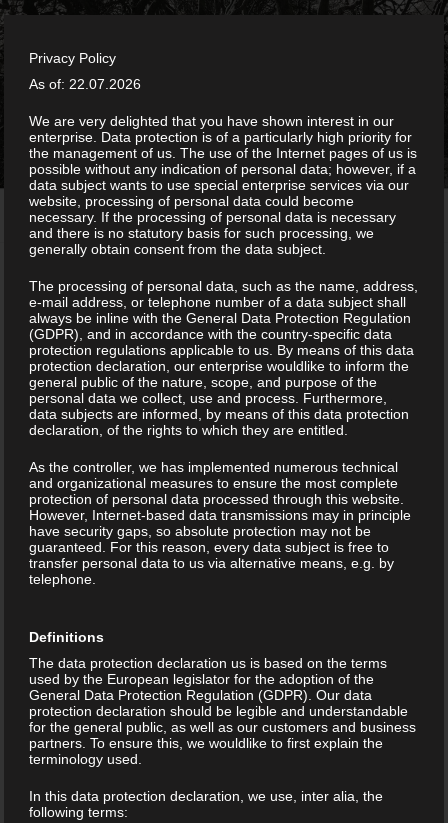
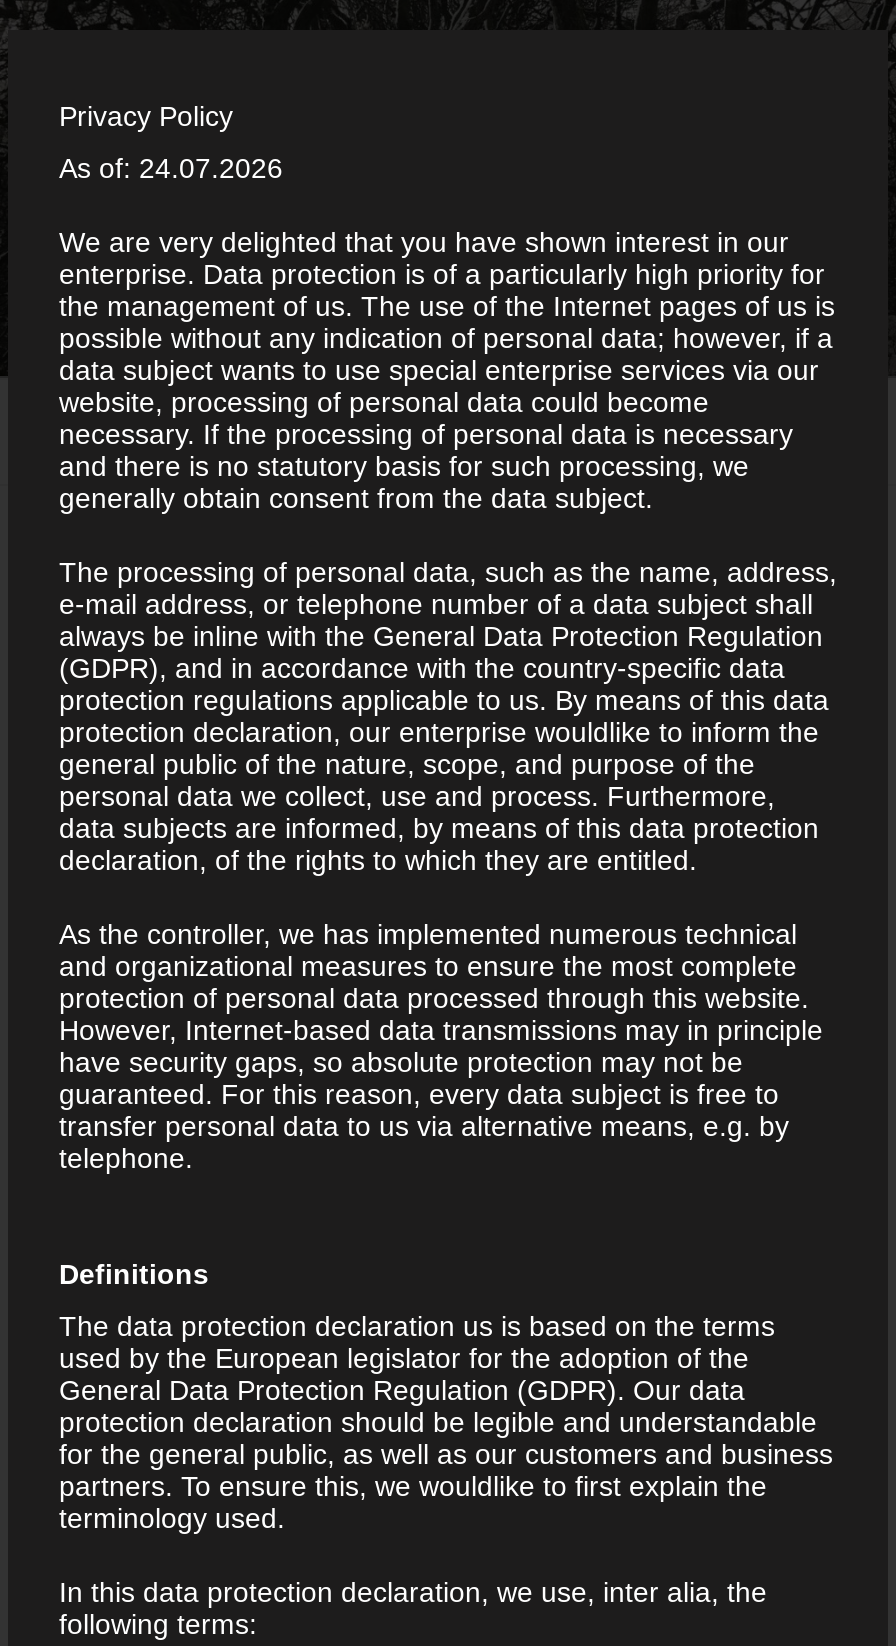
- As of: 22.07.2026
+ As of: 24.07.2026
